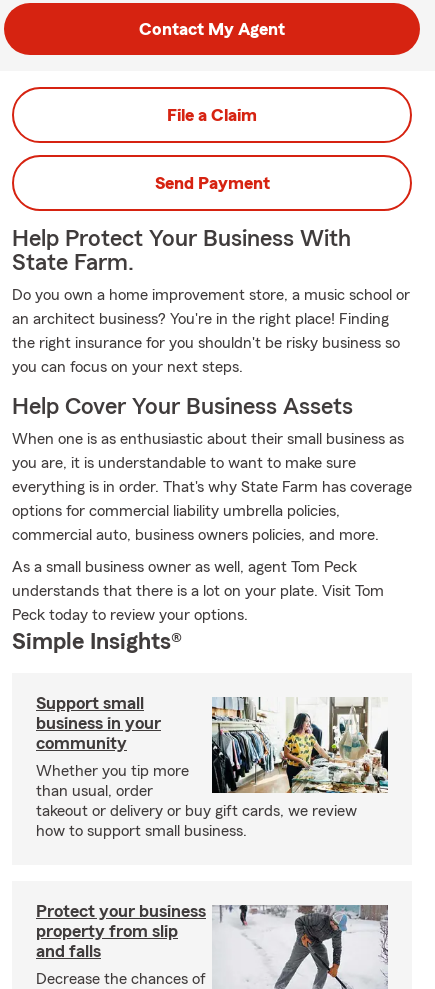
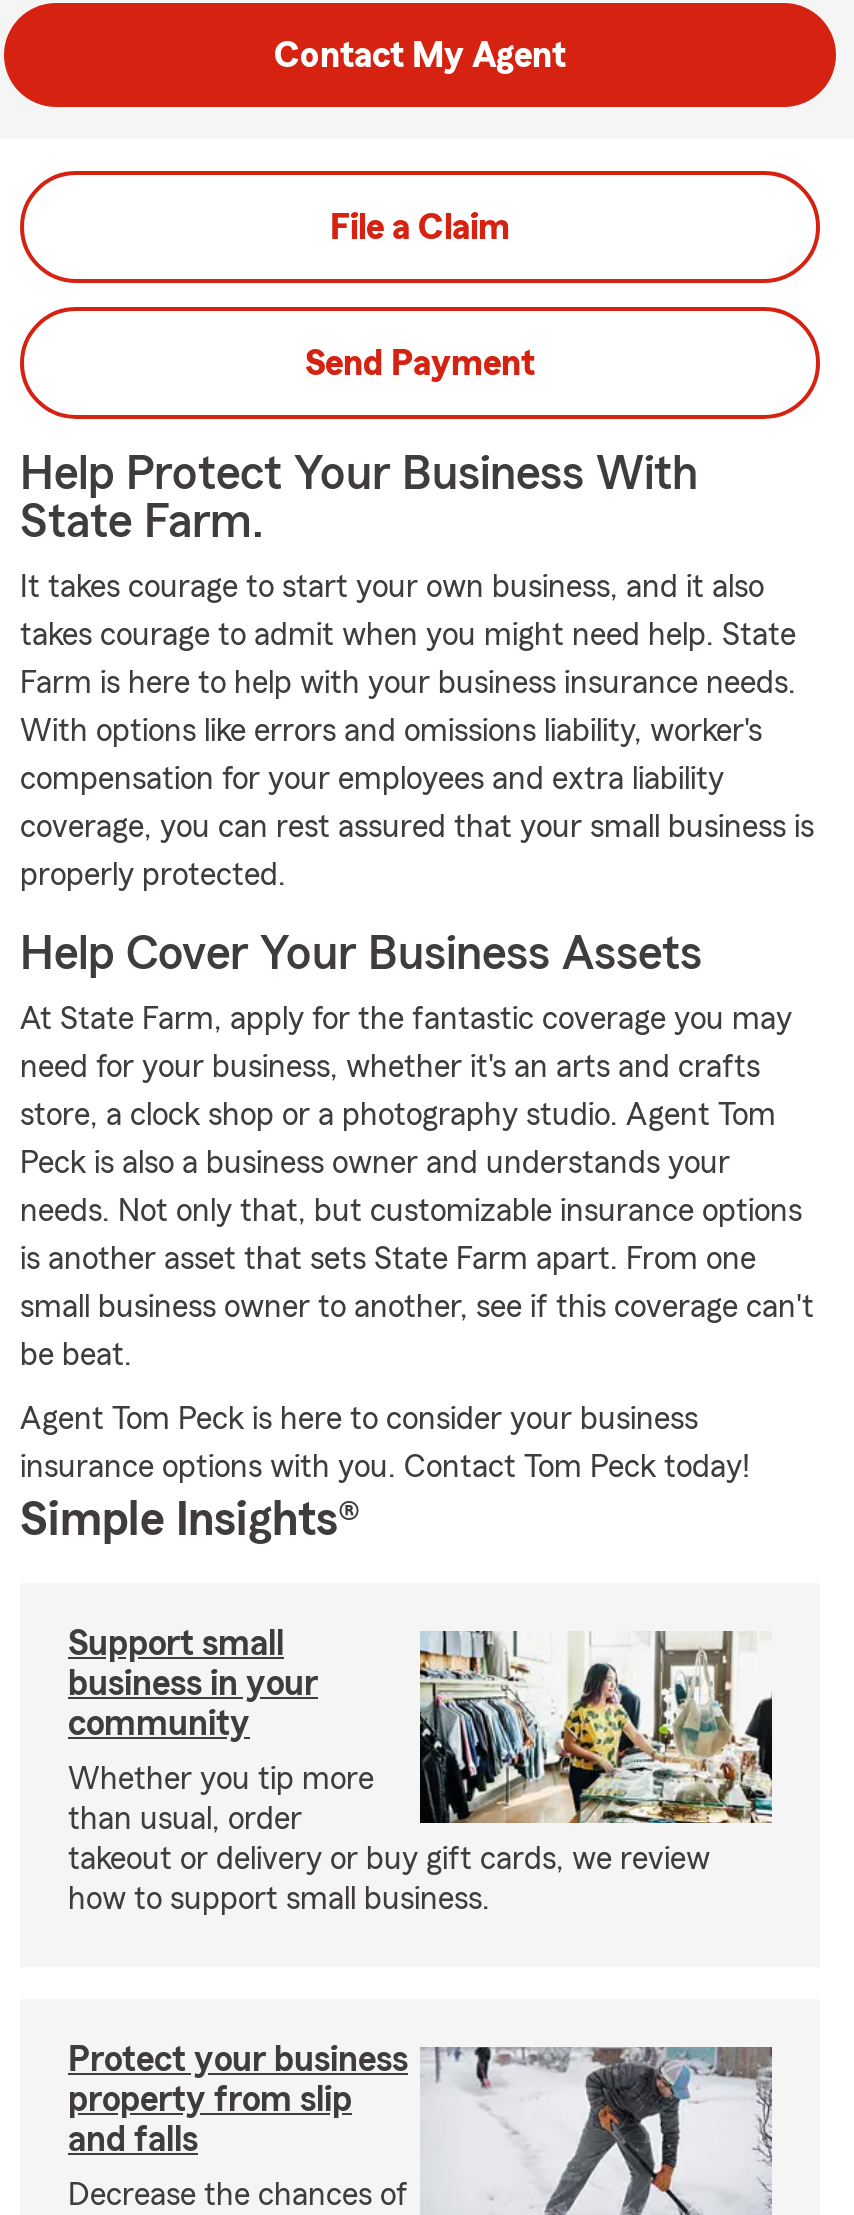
- Do you own a home improvement store, a music school or
- an architect business? You're in the right place! Finding
- the right insurance for you shouldn't be risky business so
- you can focus on your next steps.
+ It takes courage to start your own business, and it also
+ takes courage to admit when you might need help. State
+ Farm is here to help with your business insurance needs.
+ With options like errors and omissions liability, worker's
+ compensation for your employees and extra liability
+ coverage, you can rest assured that your small business is
+ properly protected.

- When one is as enthusiastic about their small business as
- you are, it is understandable to want to make sure
- everything is in order. That's why State Farm has coverage
- options for commercial liability umbrella policies,
- commercial auto, business owners policies, and more.
- As a small business owner as well, agent Tom Peck
- understands that there is a lot on your plate. Visit Tom
- Peck today to review your options.
+ At State Farm, apply for the fantastic coverage you may
+ need for your business, whether it's an arts and crafts
+ store, a clock shop or a photography studio. Agent Tom
+ Peck is also a business owner and understands your
+ needs. Not only that, but customizable insurance options
+ is another asset that sets State Farm apart. From one
+ small business owner to another, see if this coverage can't
+ be beat.
+ Agent Tom Peck is here to consider your business
+ insurance options with you. Contact Tom Peck today!
